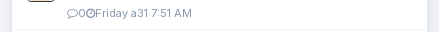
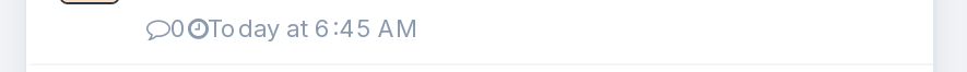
- 0 Friday a31 7:51 AM
+ 0 Today at 6:45 AM
